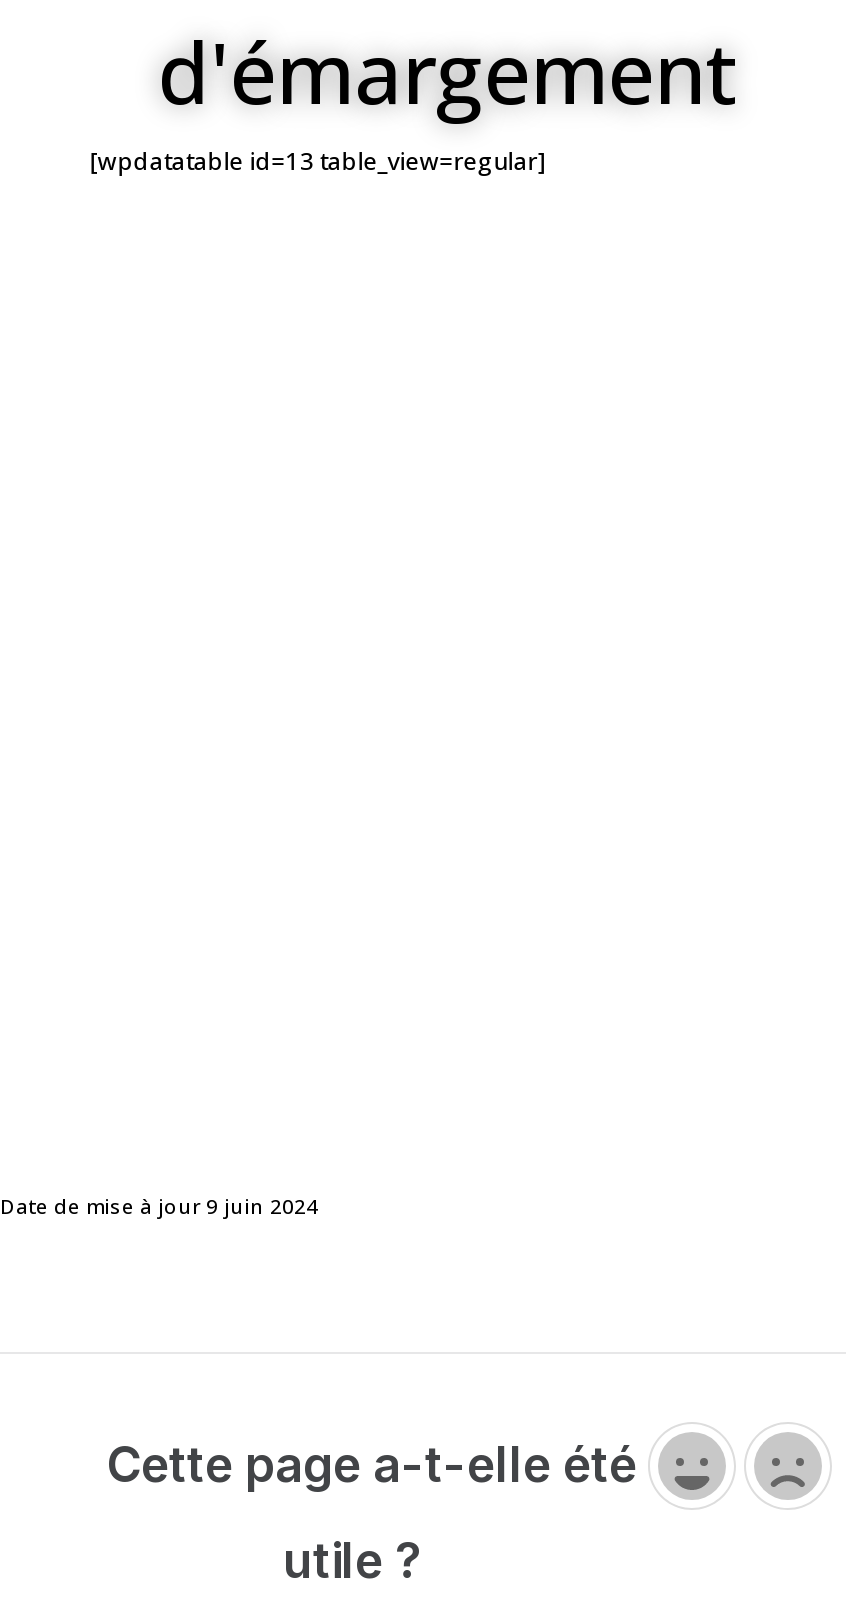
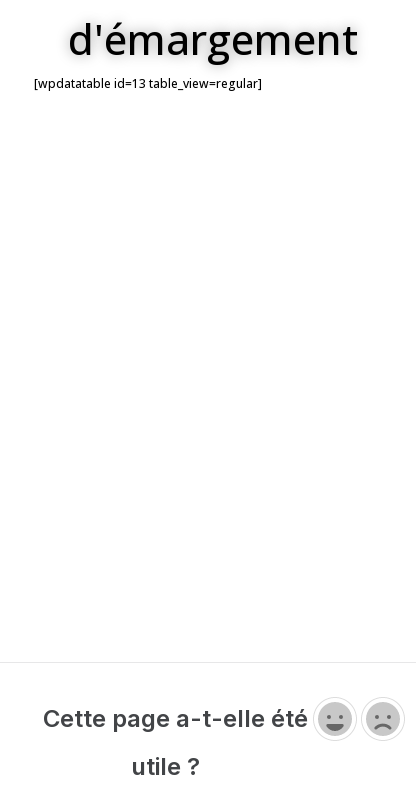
- Date de mise à jour 9 juin 2024
